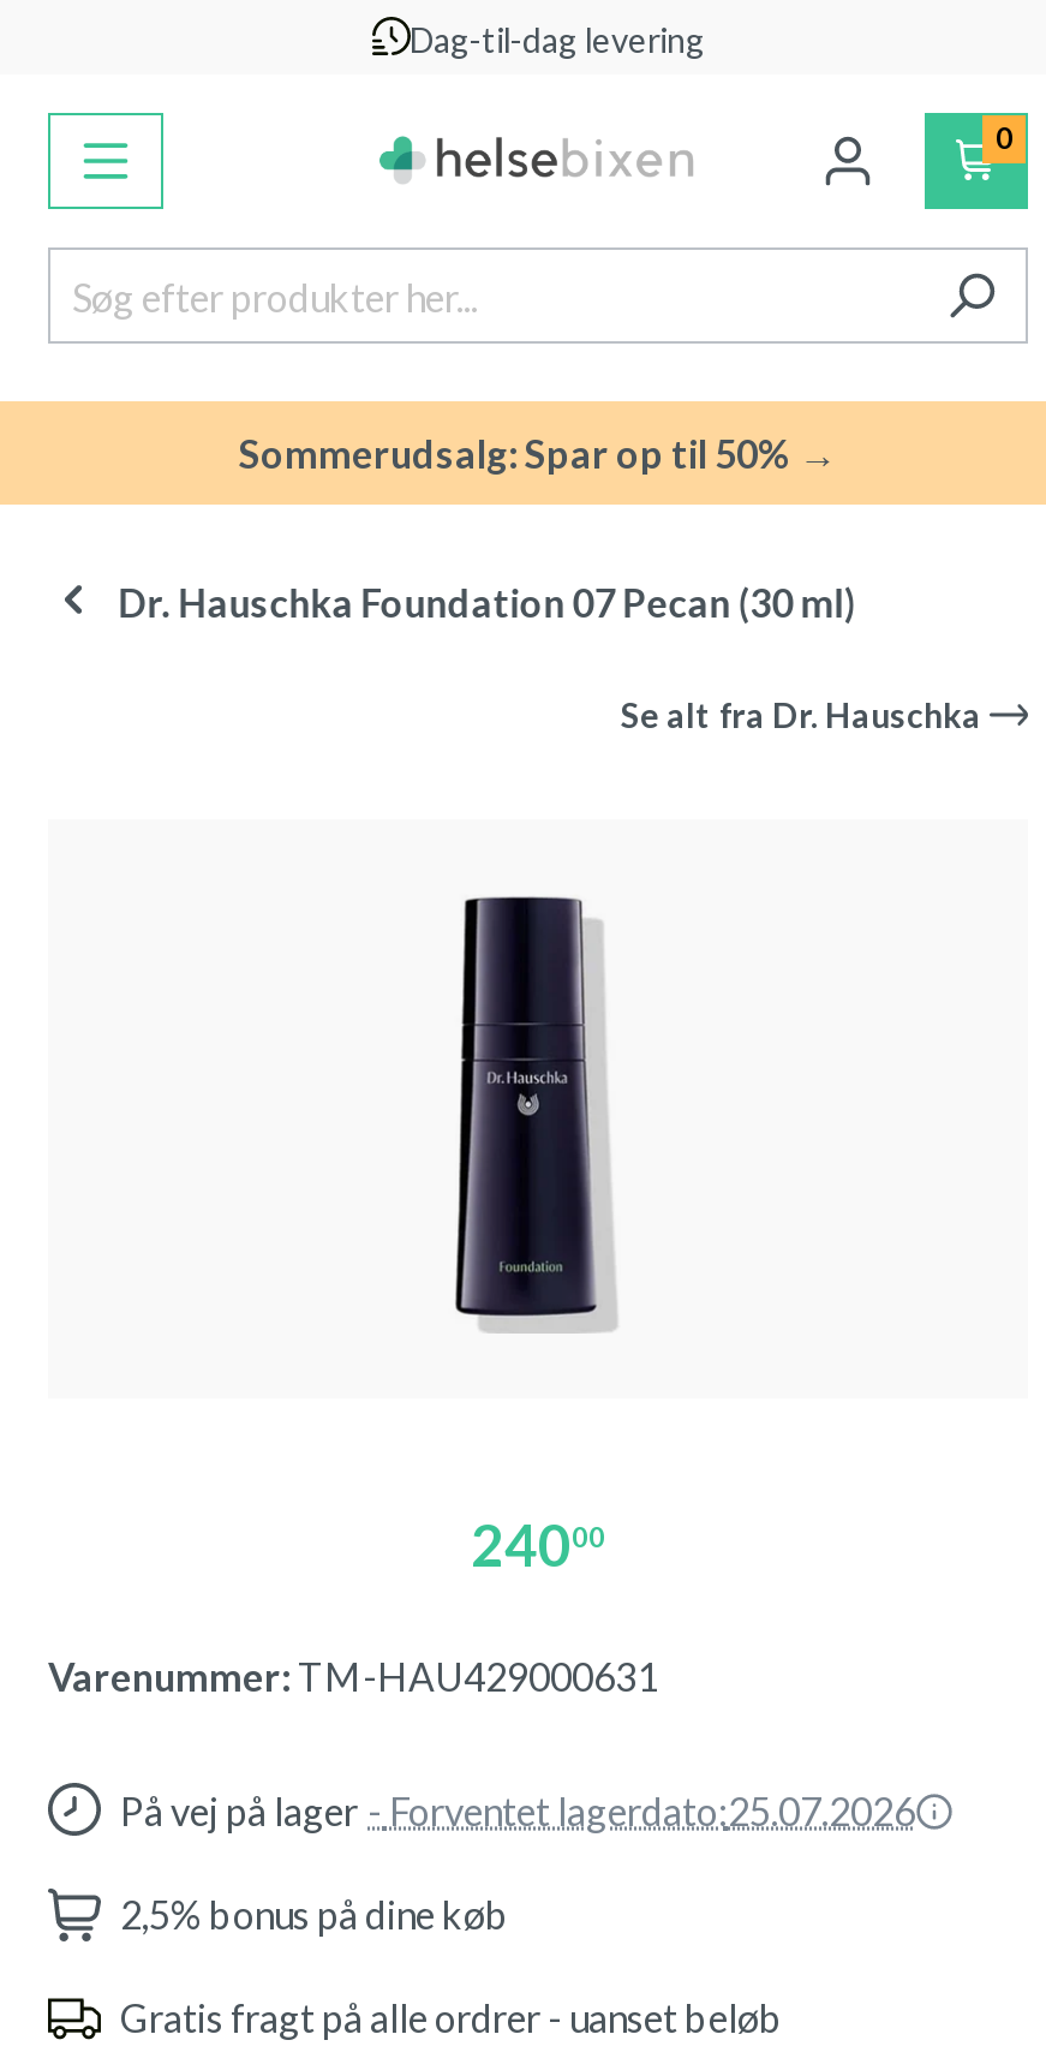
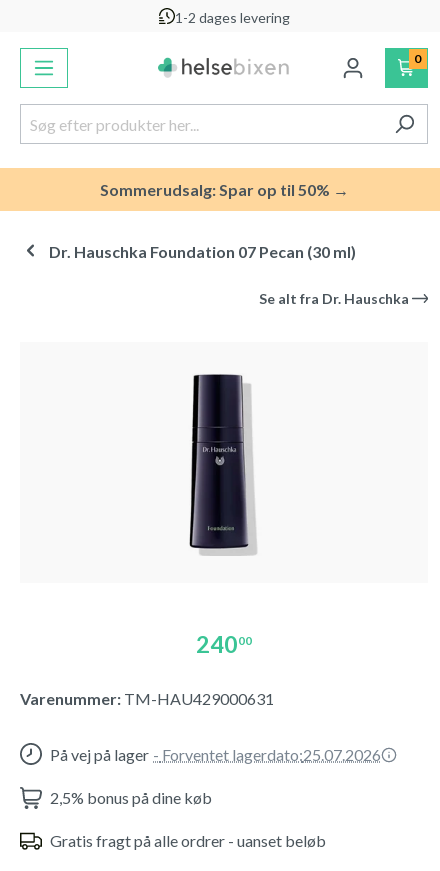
- Dag-til-dag levering
+ 1-2 dages levering
